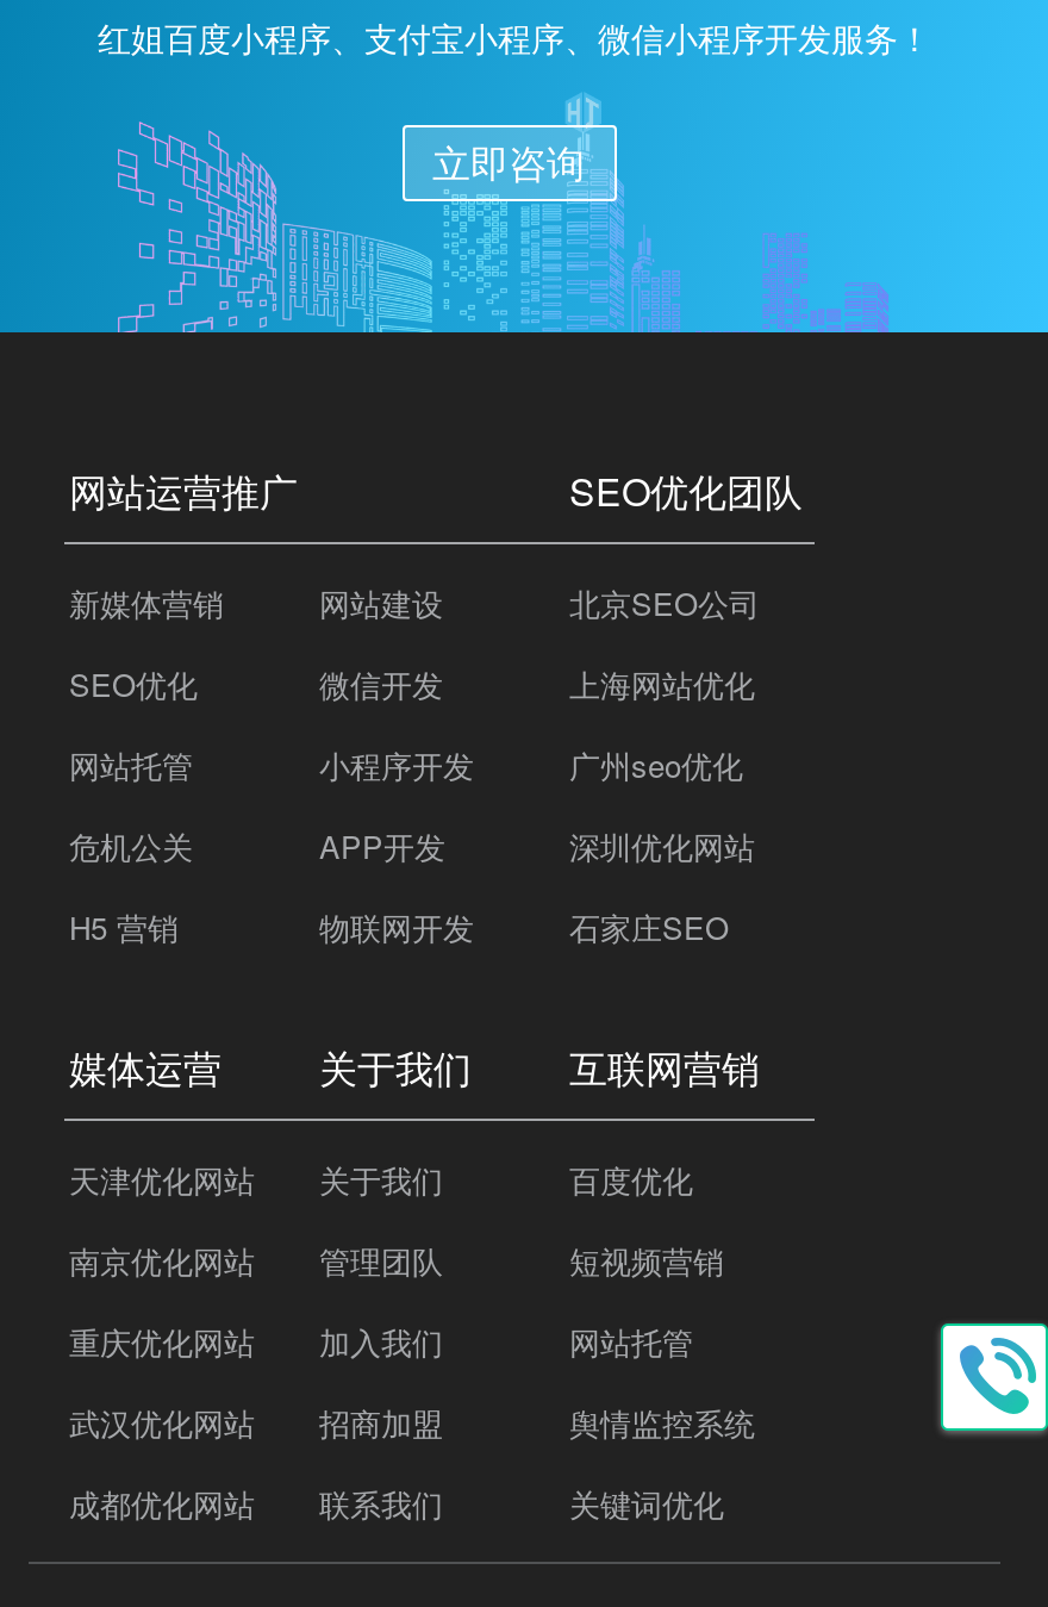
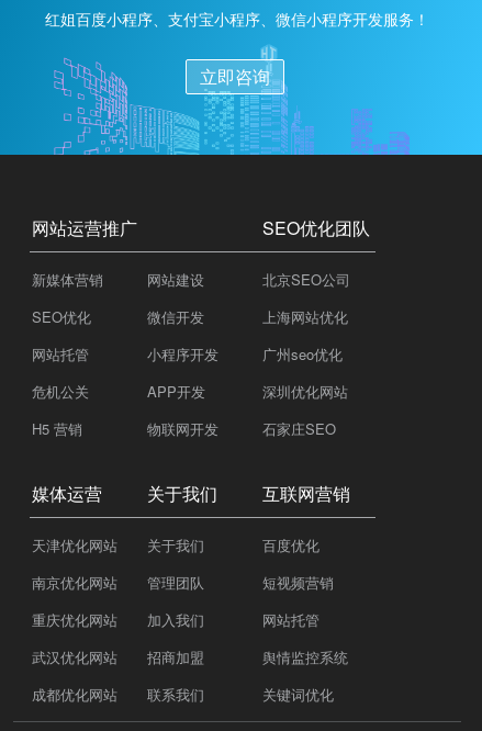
- [image]
